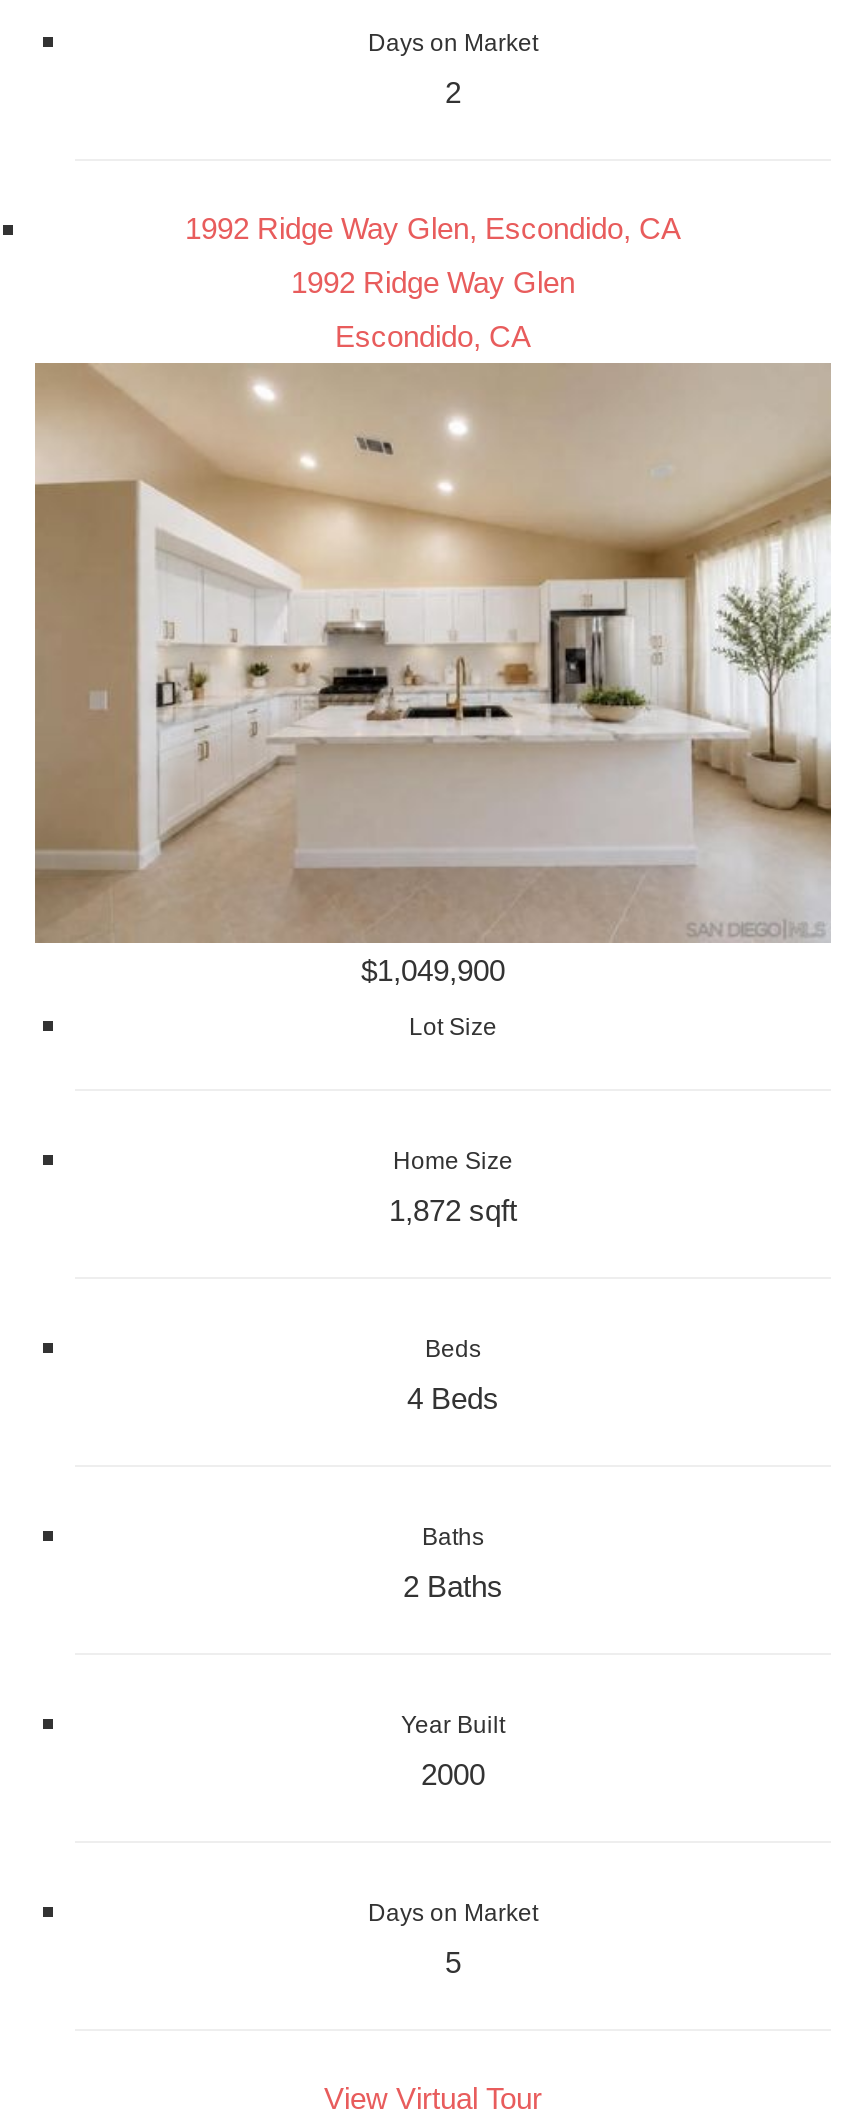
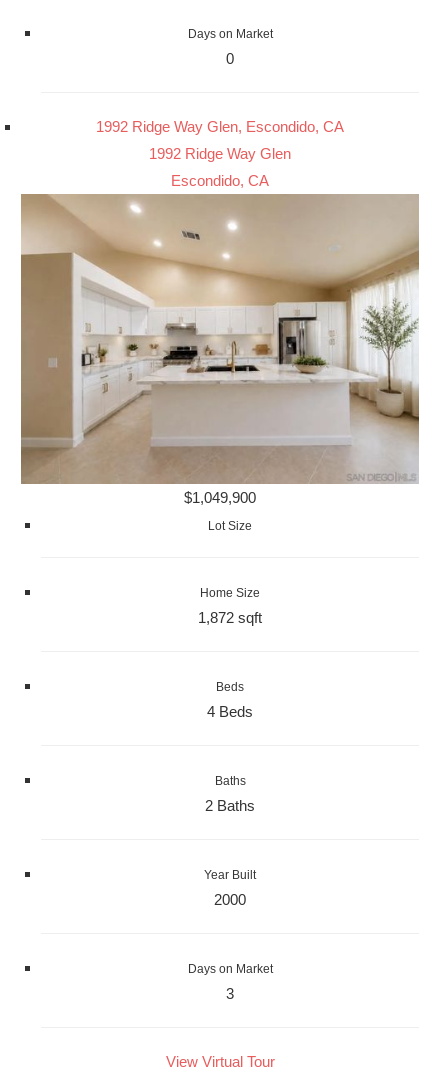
- 2
+ 0

- 5
+ 3
